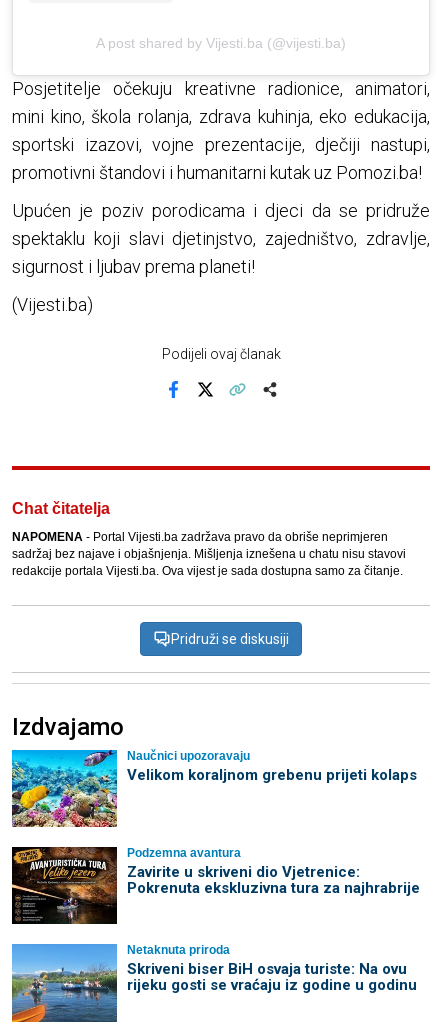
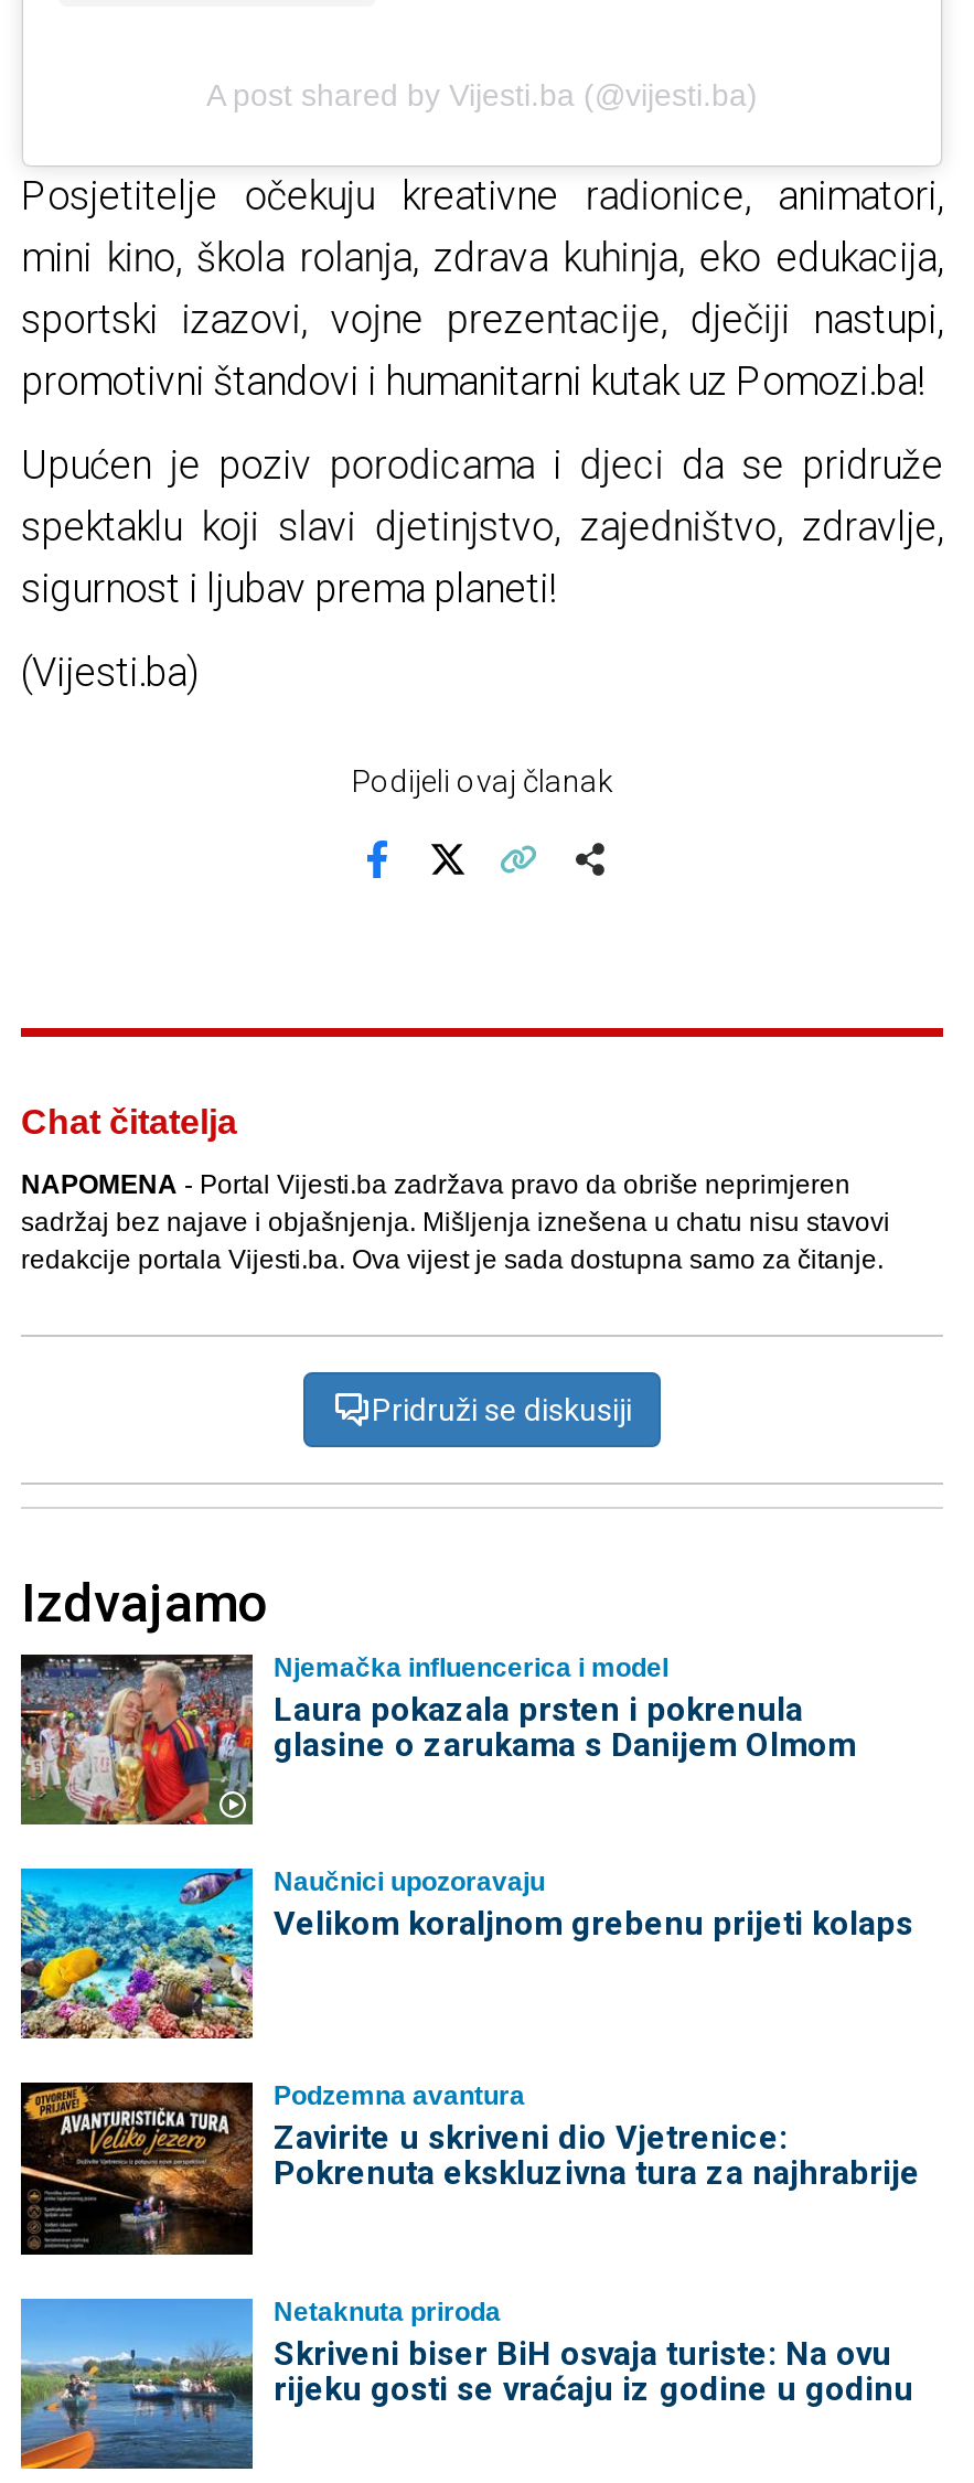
+ [image]
+ Njemačka influencerica i model
+ Laura pokazala prsten i pokrenula
+ glasine o zarukama s Danijem Olmom
